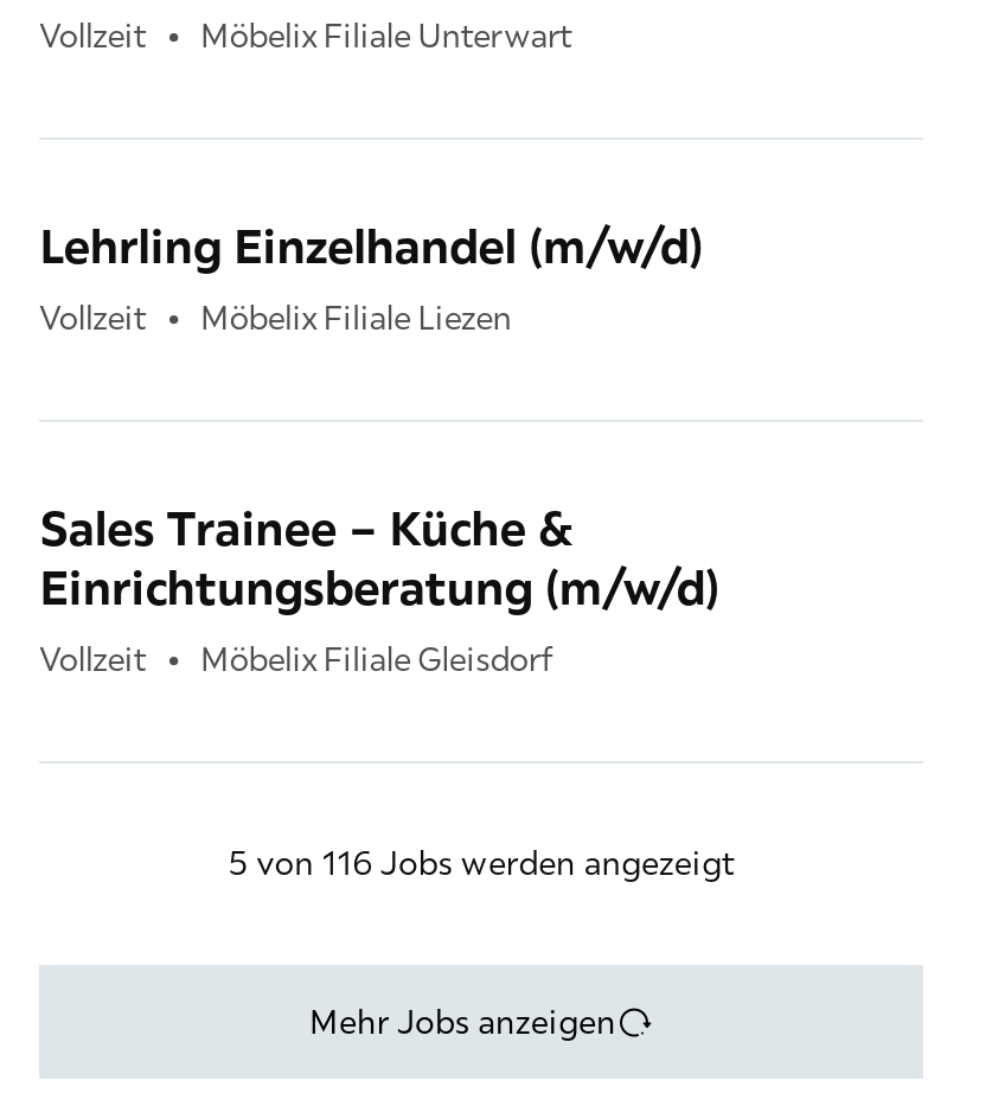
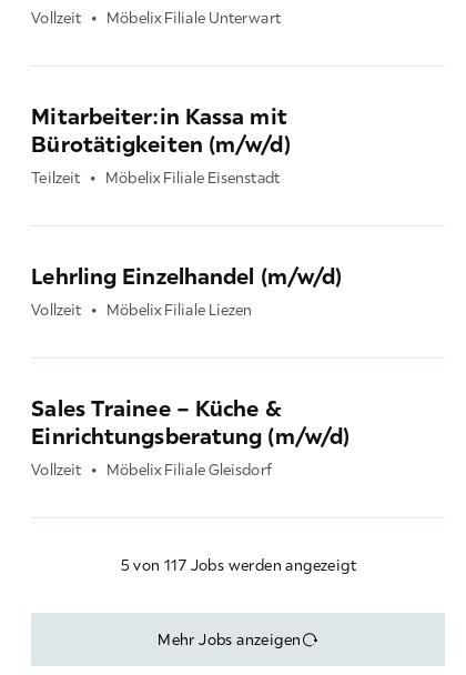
+ Mitarbeiter:in Kassa mit
+ Bürotätigkeiten (m/w/d)
+ Teilzeit • Möbelix Filiale Eisenstadt

- 5 von 116 Jobs werden angezeigt
+ 5 von 117 Jobs werden angezeigt
